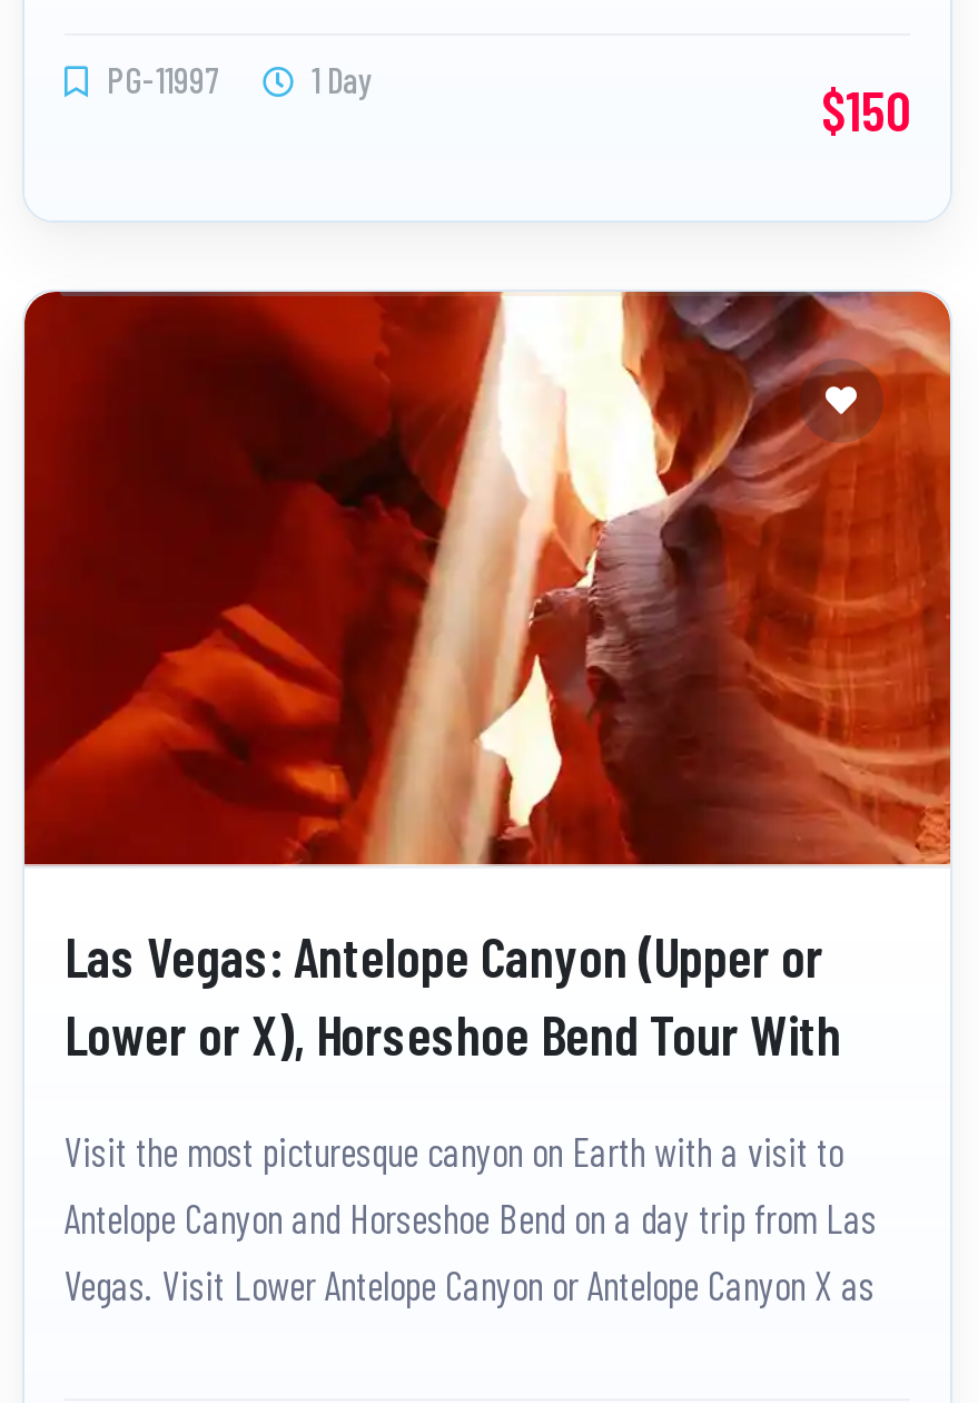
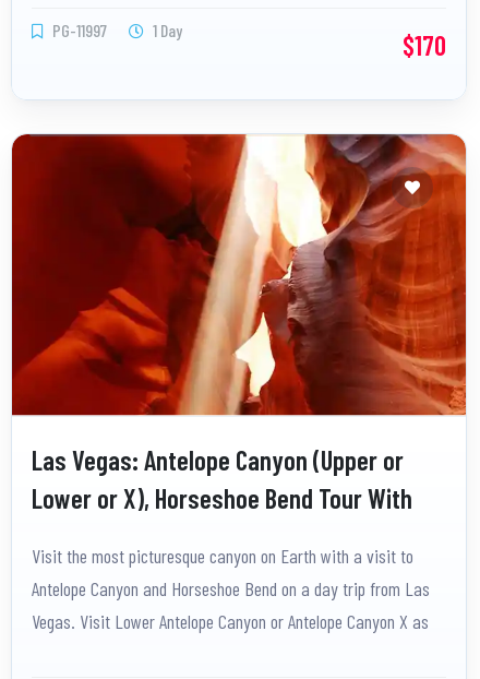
- $150
+ $170
